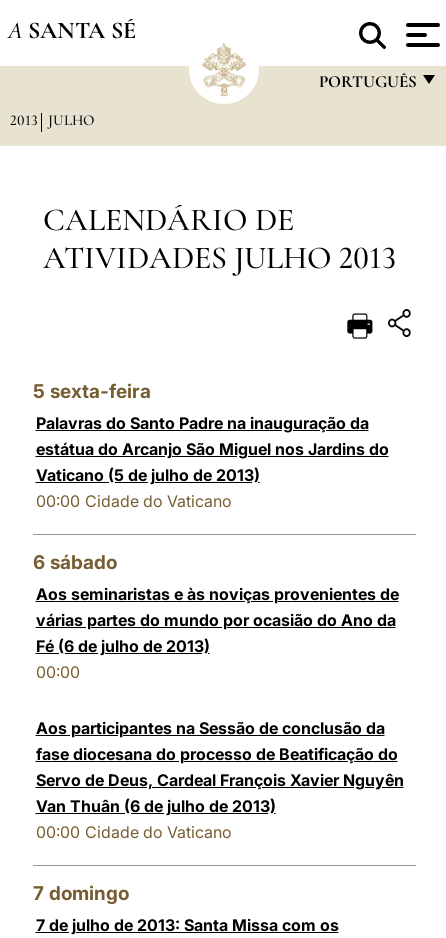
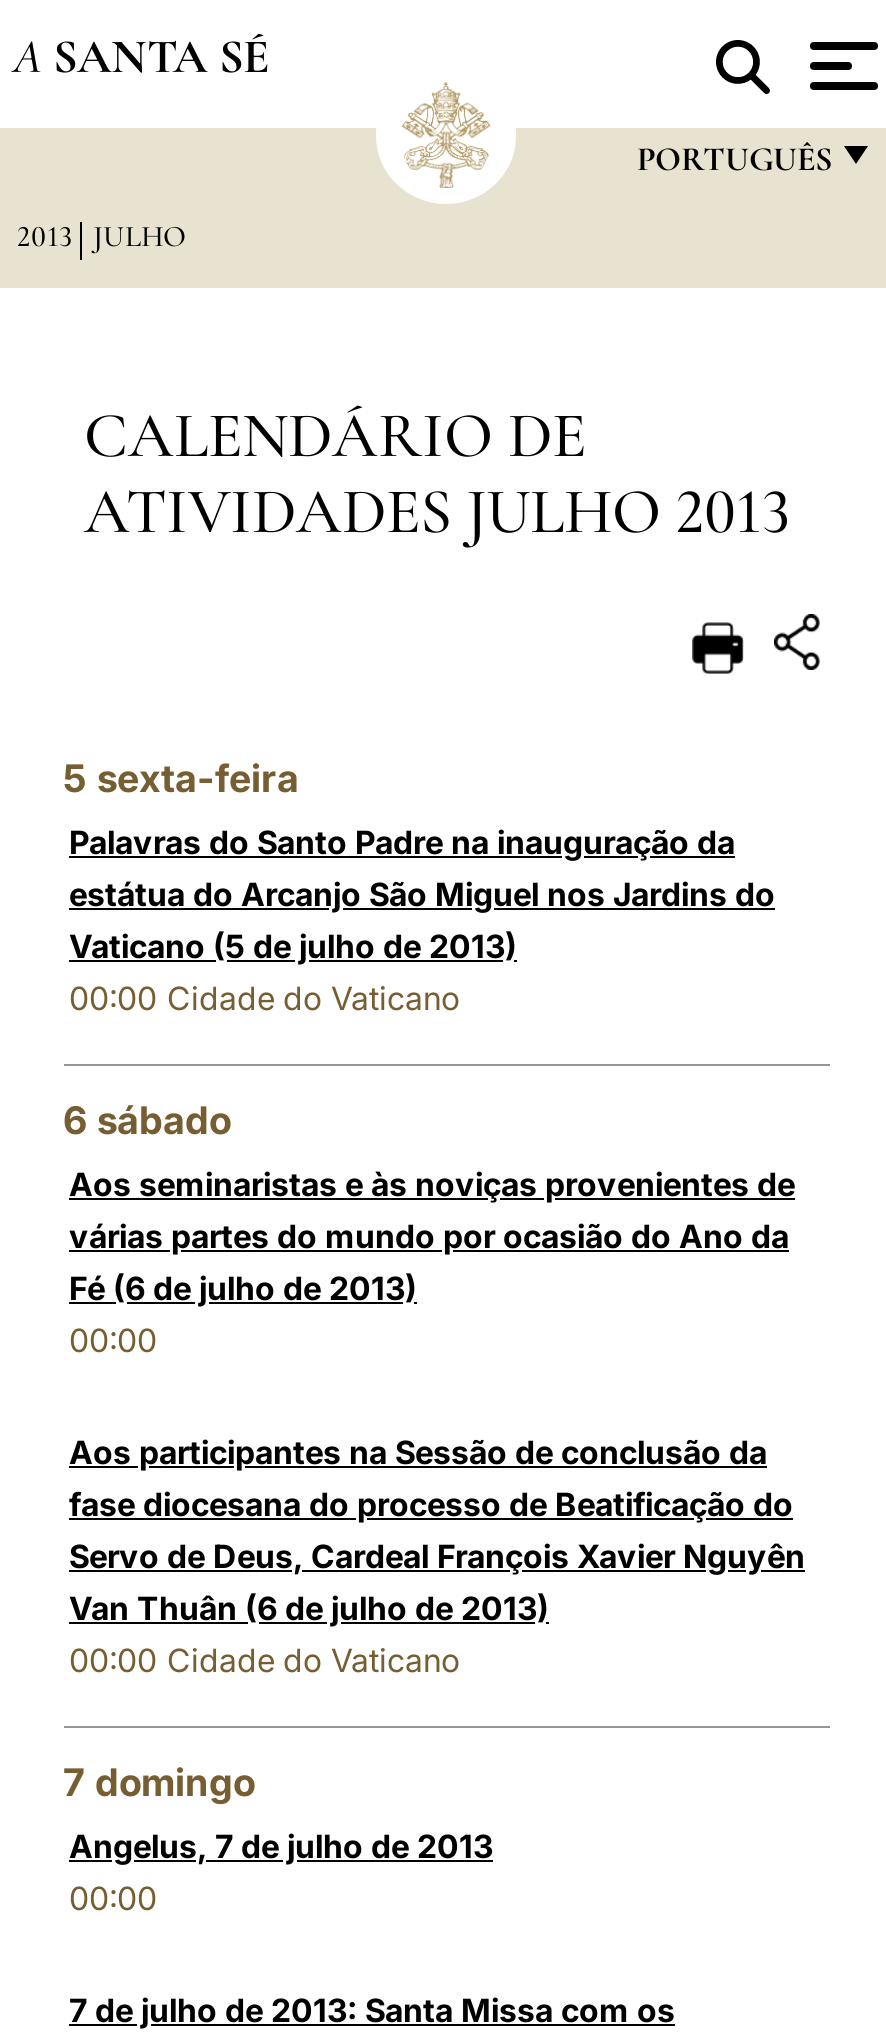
+ Angelus, 7 de julho de 2013
+ 00:00
